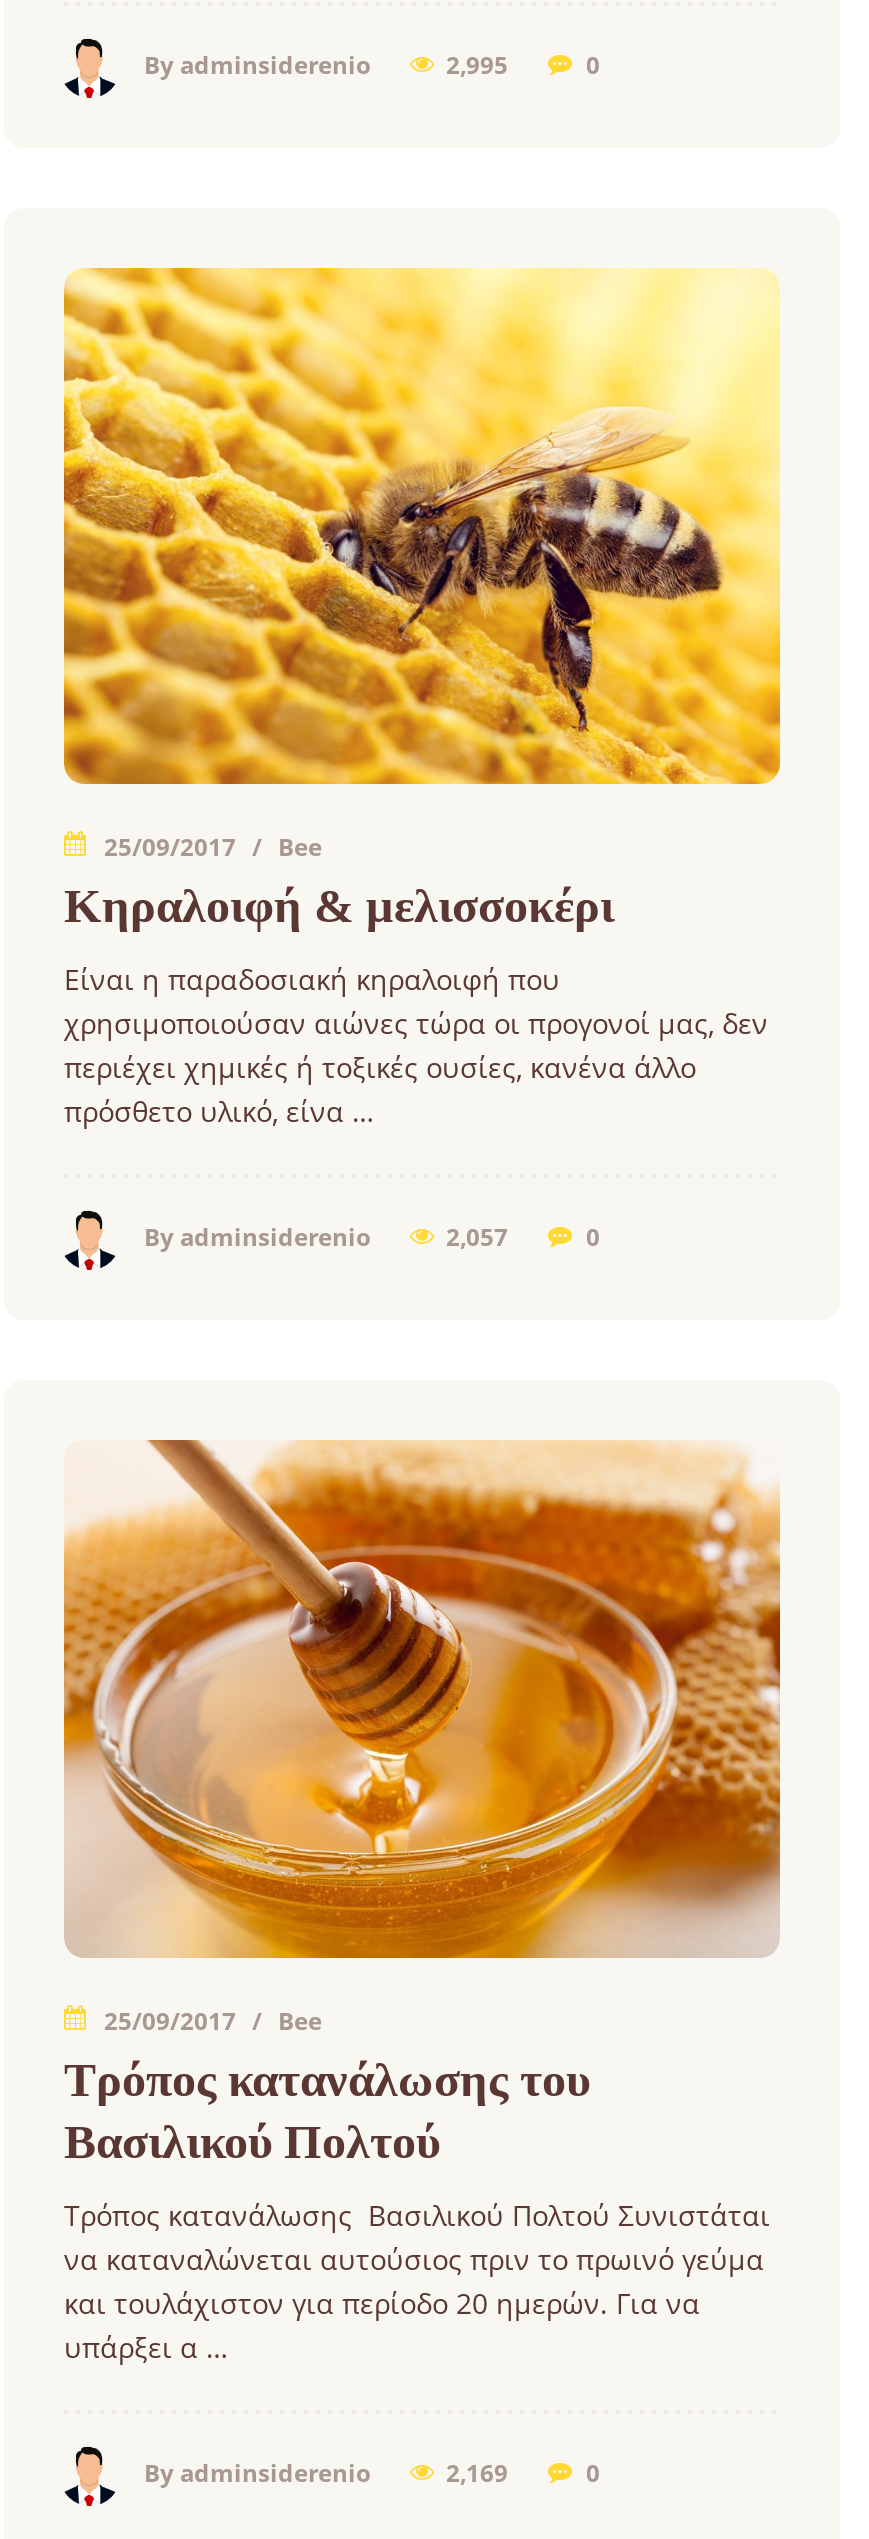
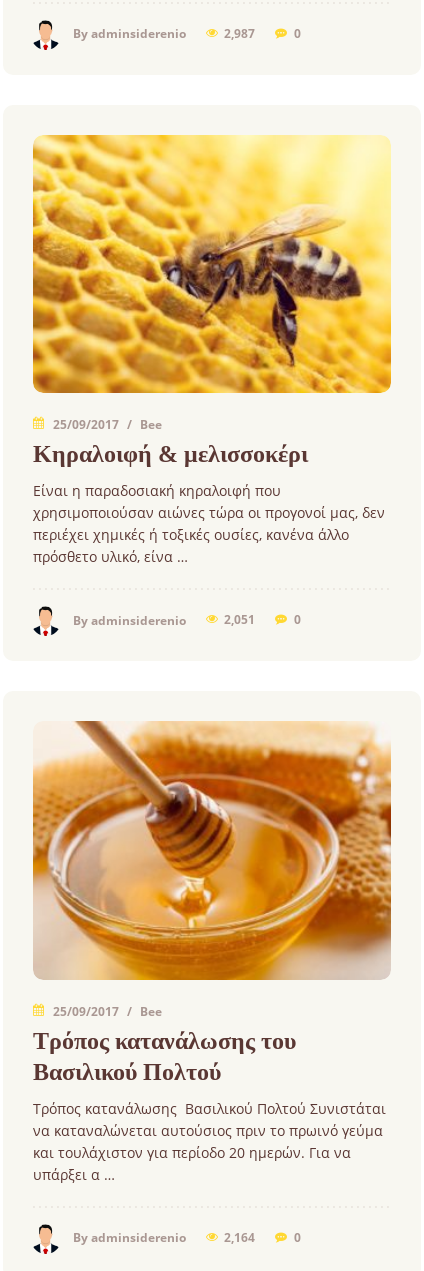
- 2,995
+ 2,987

- 2,057
+ 2,051

- 2,169
+ 2,164
